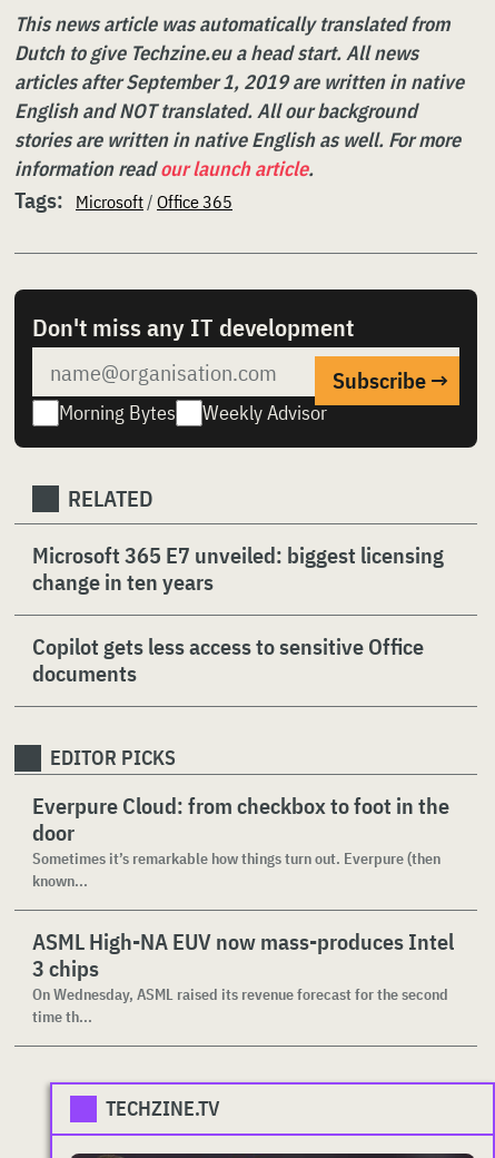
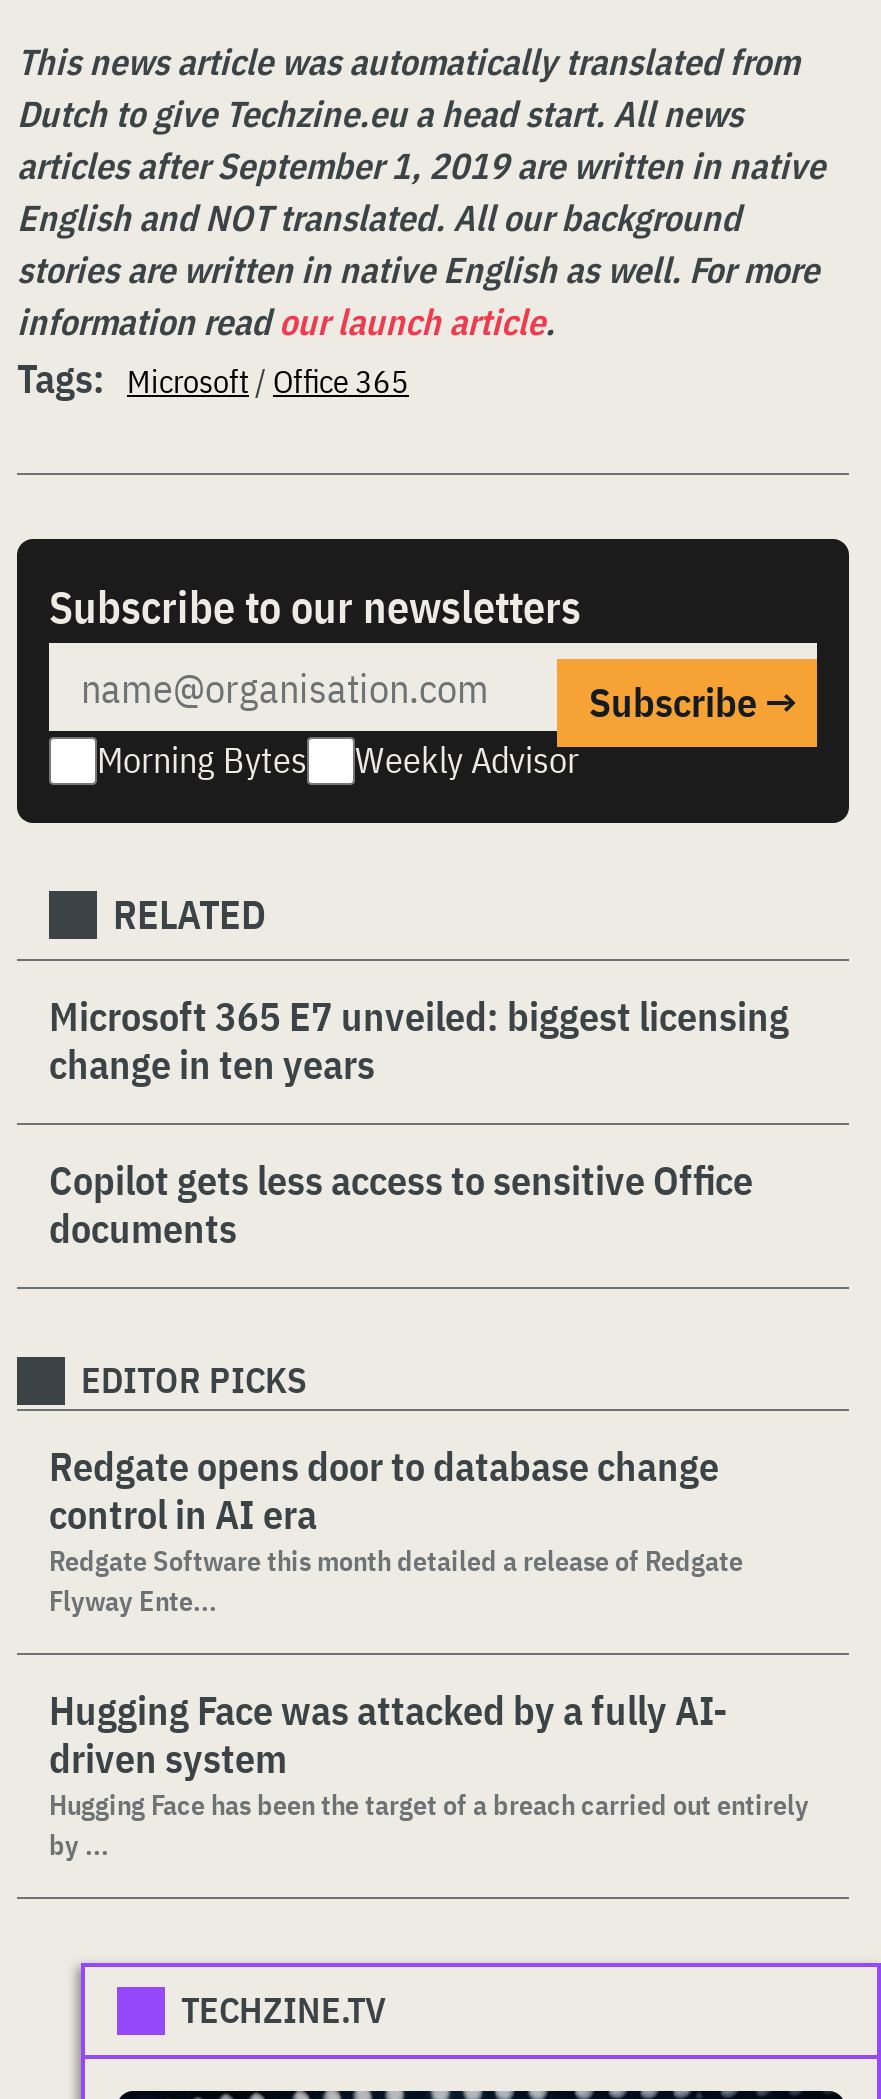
- Don't miss any IT development
+ Subscribe to our newsletters

- Everpure Cloud: from checkbox to foot in the
- door
- Sometimes it’s remarkable how things turn out. Everpure (then
- known...
+ Redgate opens door to database change
+ control in AI era
+ Redgate Software this month detailed a release of Redgate
+ Flyway Ente...

- ASML High-NA EUV now mass-produces Intel
- 3 chips
- On Wednesday, ASML raised its revenue forecast for the second
- time th...
+ Hugging Face was attacked by a fully AI-
+ driven system
+ Hugging Face has been the target of a breach carried out entirely
+ by ...
